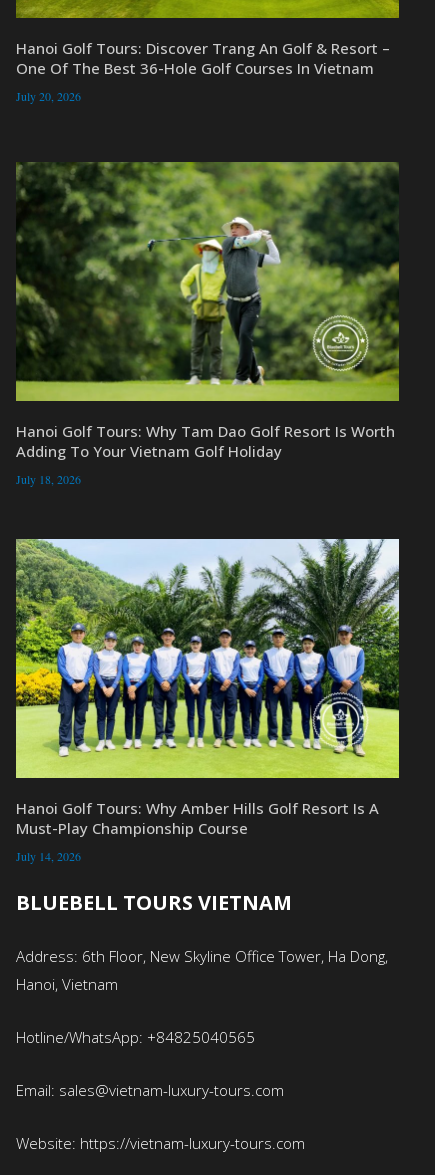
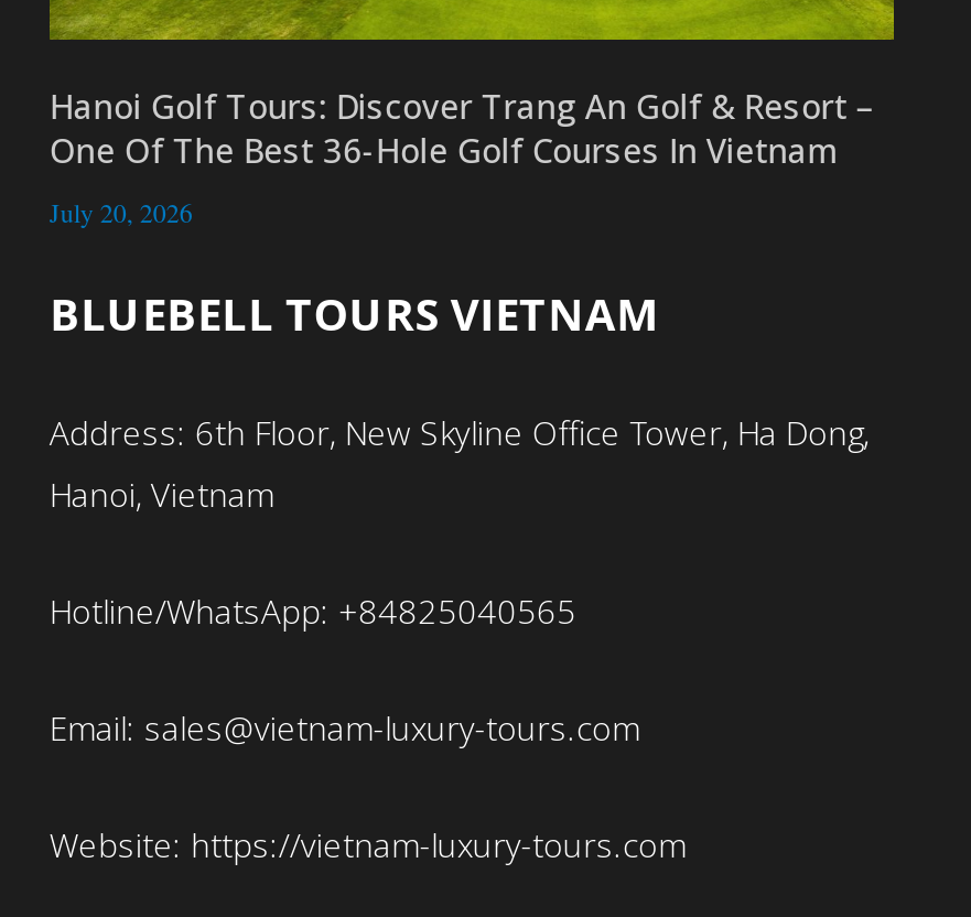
- [image]
- Hanoi Golf Tours: Why Tam Dao Golf Resort Is Worth
- Adding To Your Vietnam Golf Holiday
- July 18, 2026

- [image]
- Hanoi Golf Tours: Why Amber Hills Golf Resort Is A
- Must-Play Championship Course
- July 14, 2026
